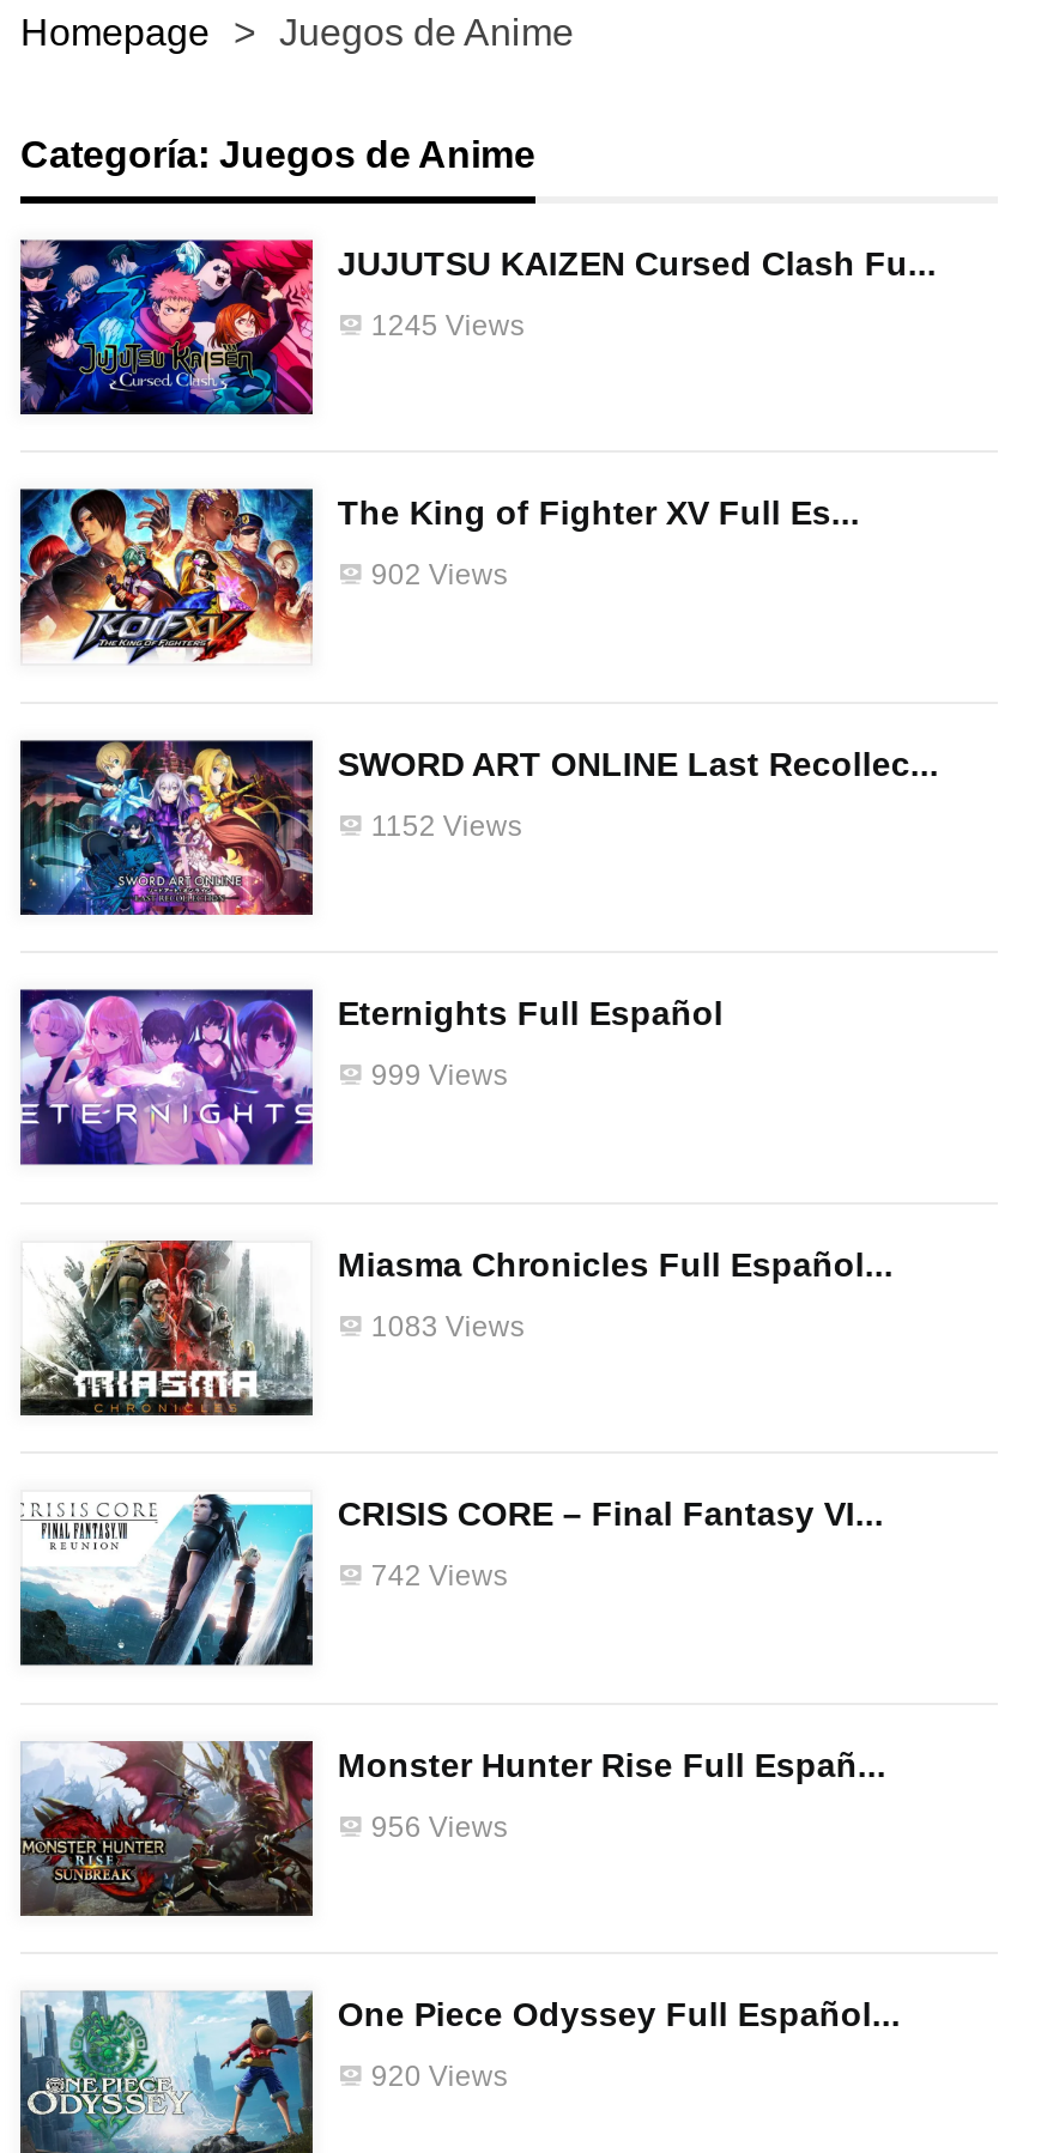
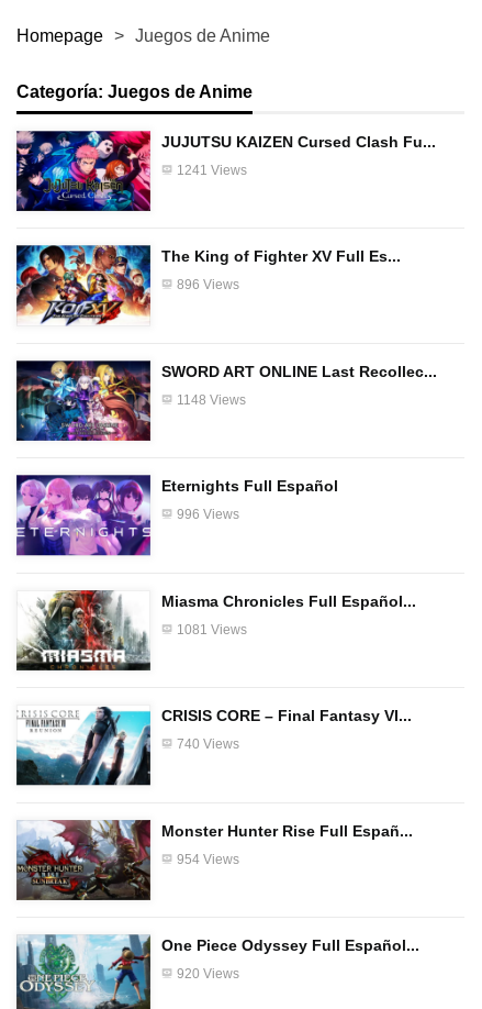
- 1245 Views
+ 1241 Views

- 902 Views
+ 896 Views

- 1152 Views
+ 1148 Views

- 999 Views
+ 996 Views

- 1083 Views
+ 1081 Views

- 742 Views
+ 740 Views

- 956 Views
+ 954 Views
